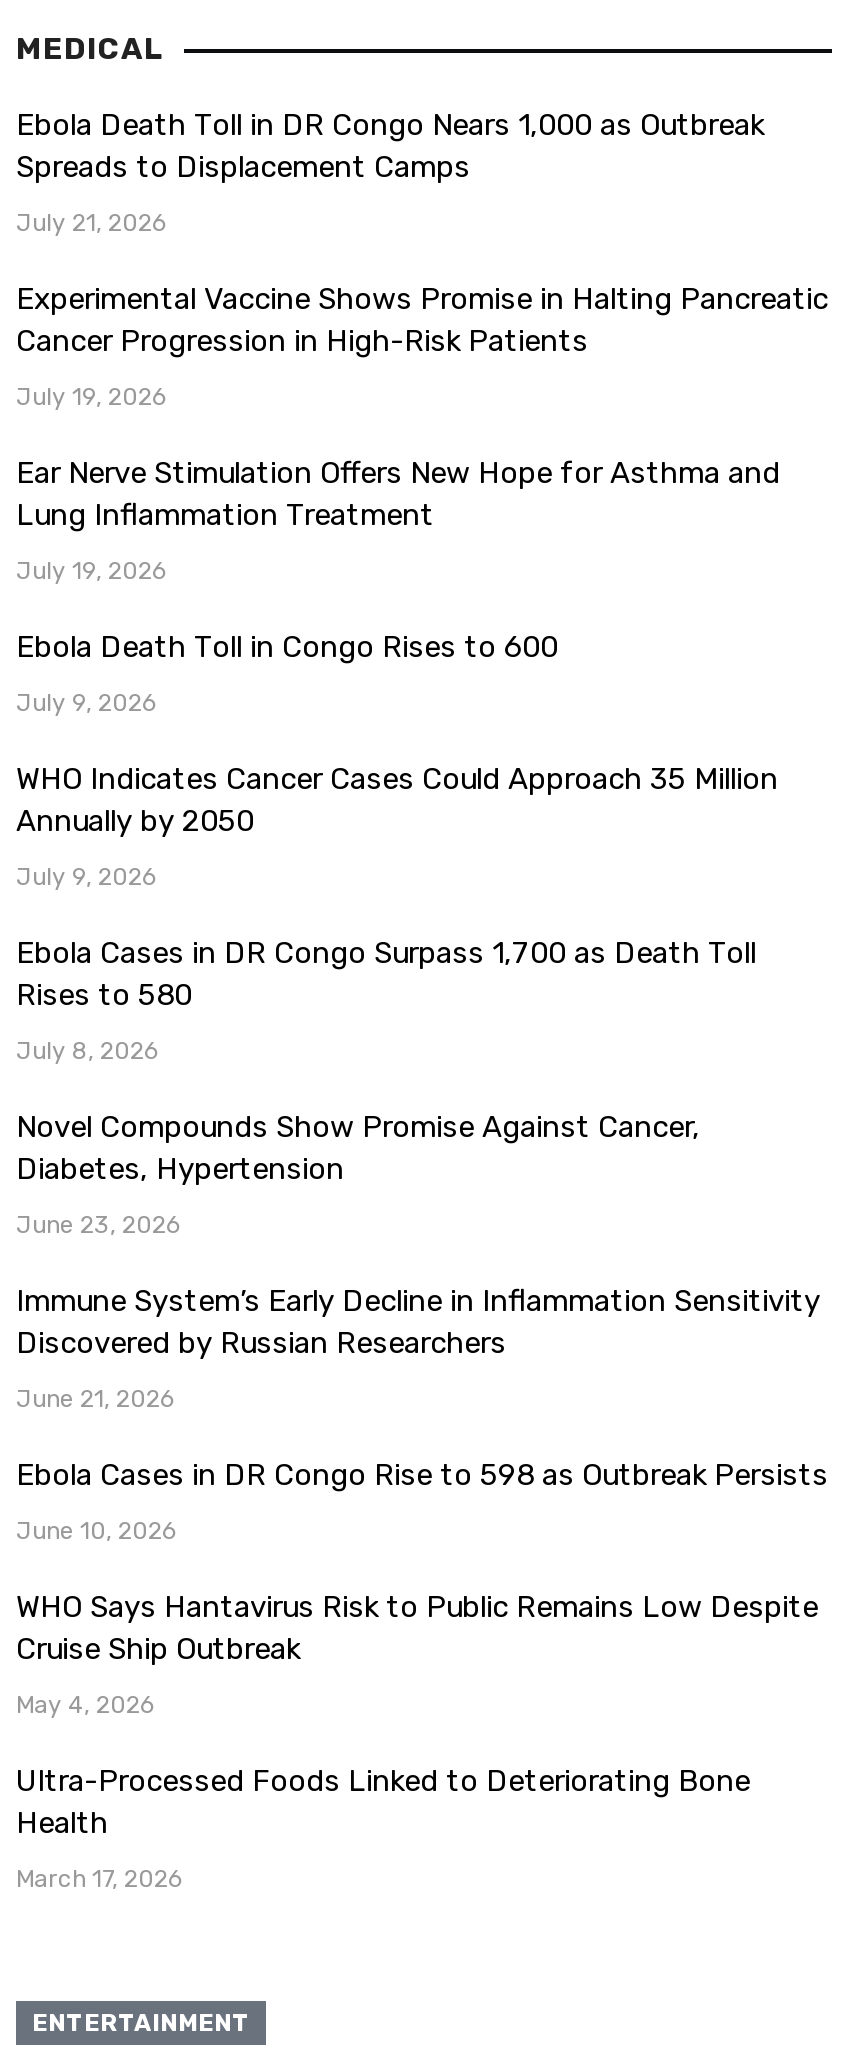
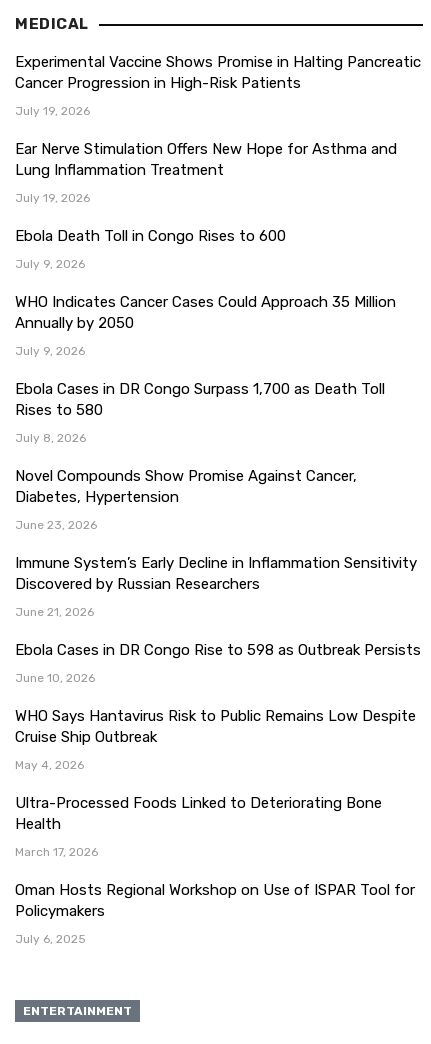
- Ebola Death Toll in DR Congo Nears 1,000 as Outbreak
- Spreads to Displacement Camps
- July 21, 2026

moved up: Experimental Vaccine Shows Promise in Halting Pancreatic | Cancer Progression in High-Risk Patients | July 19, 2026 | ... | Health | March 17, 2026

+ Oman Hosts Regional Workshop on Use of ISPAR Tool for
+ Policymakers
+ July 6, 2025
